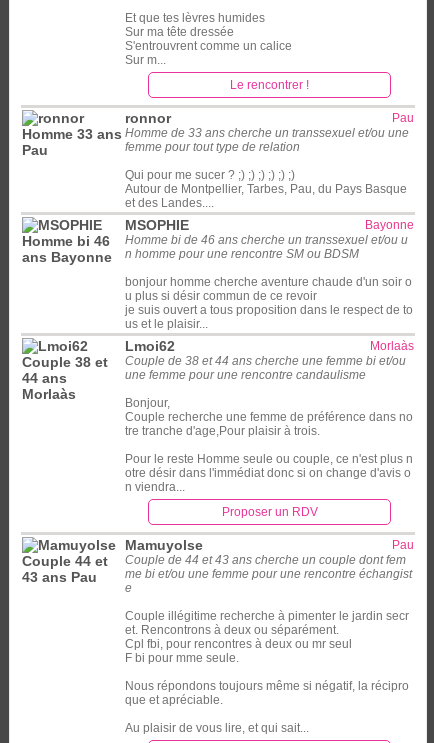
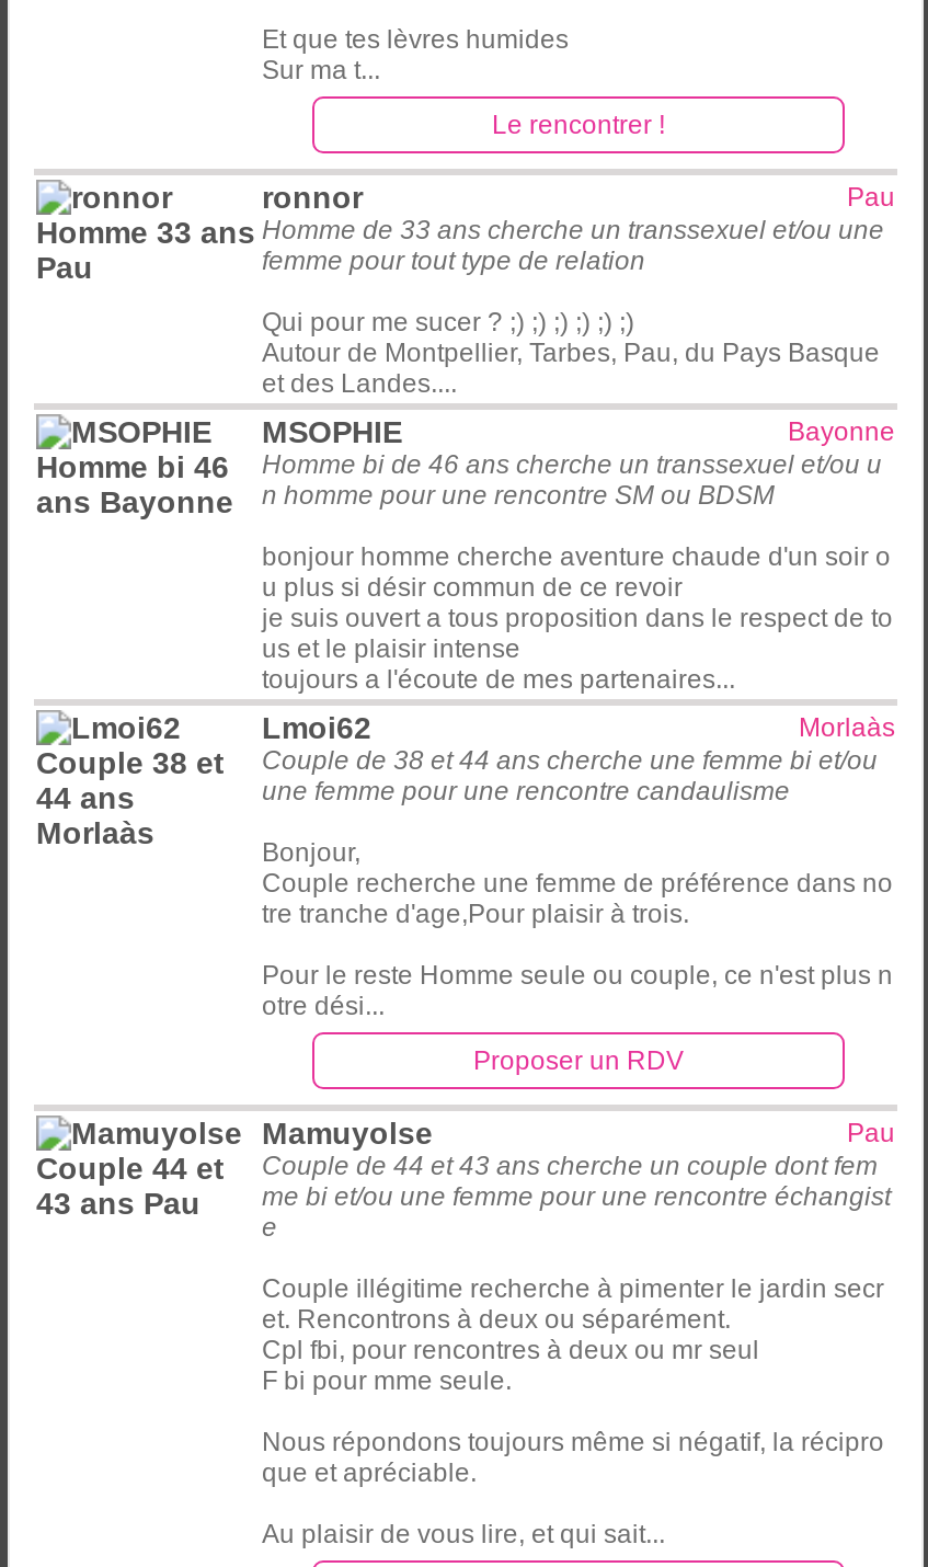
- Sur ma tête dressée
- S'entrouvrent comme un calice
- Sur m...
+ Sur ma t...

- us et le plaisir...
+ us et le plaisir intense
+ toujours a l'écoute de mes partenaires...

- otre désir dans l'immédiat donc si on change d'avis o
- n viendra...
+ otre dési...
